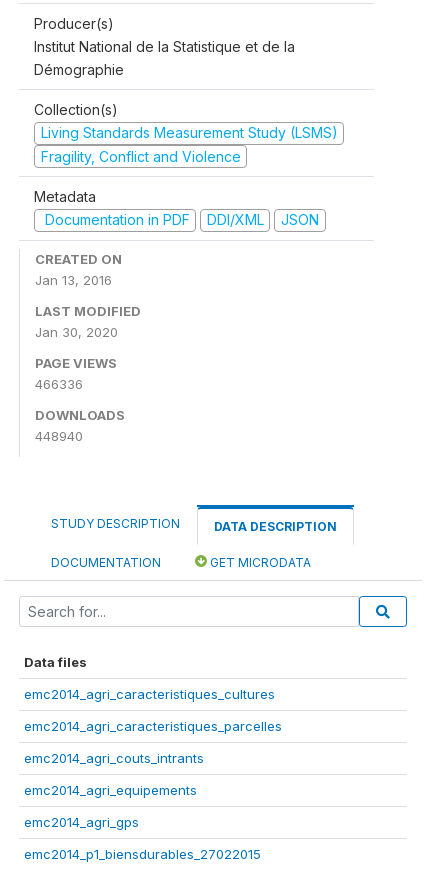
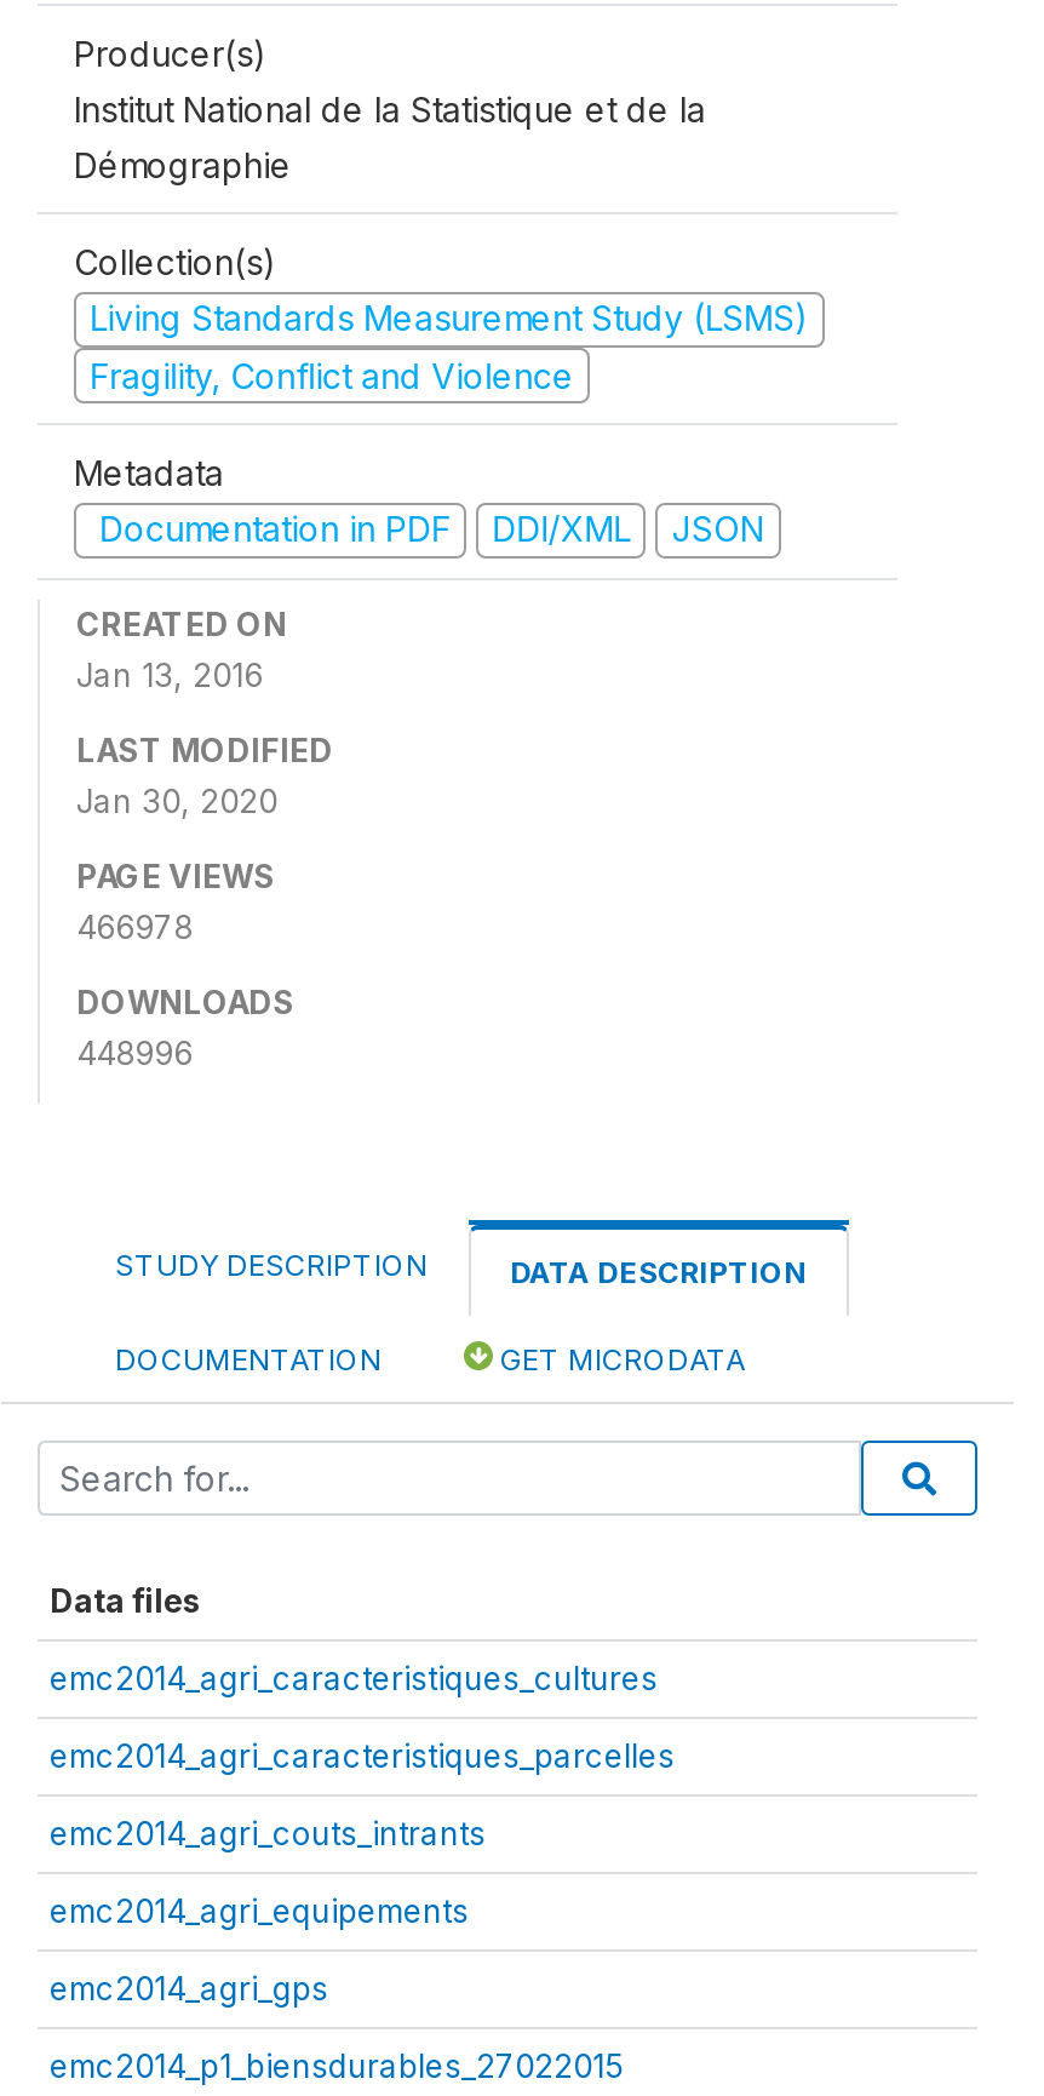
- 466336
+ 466978

- 448940
+ 448996
